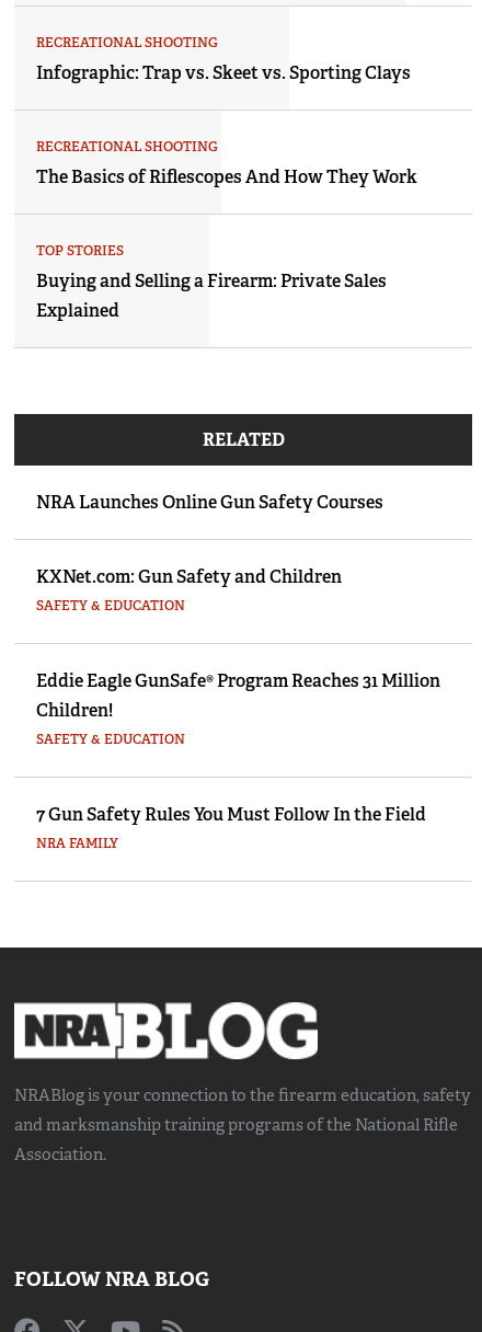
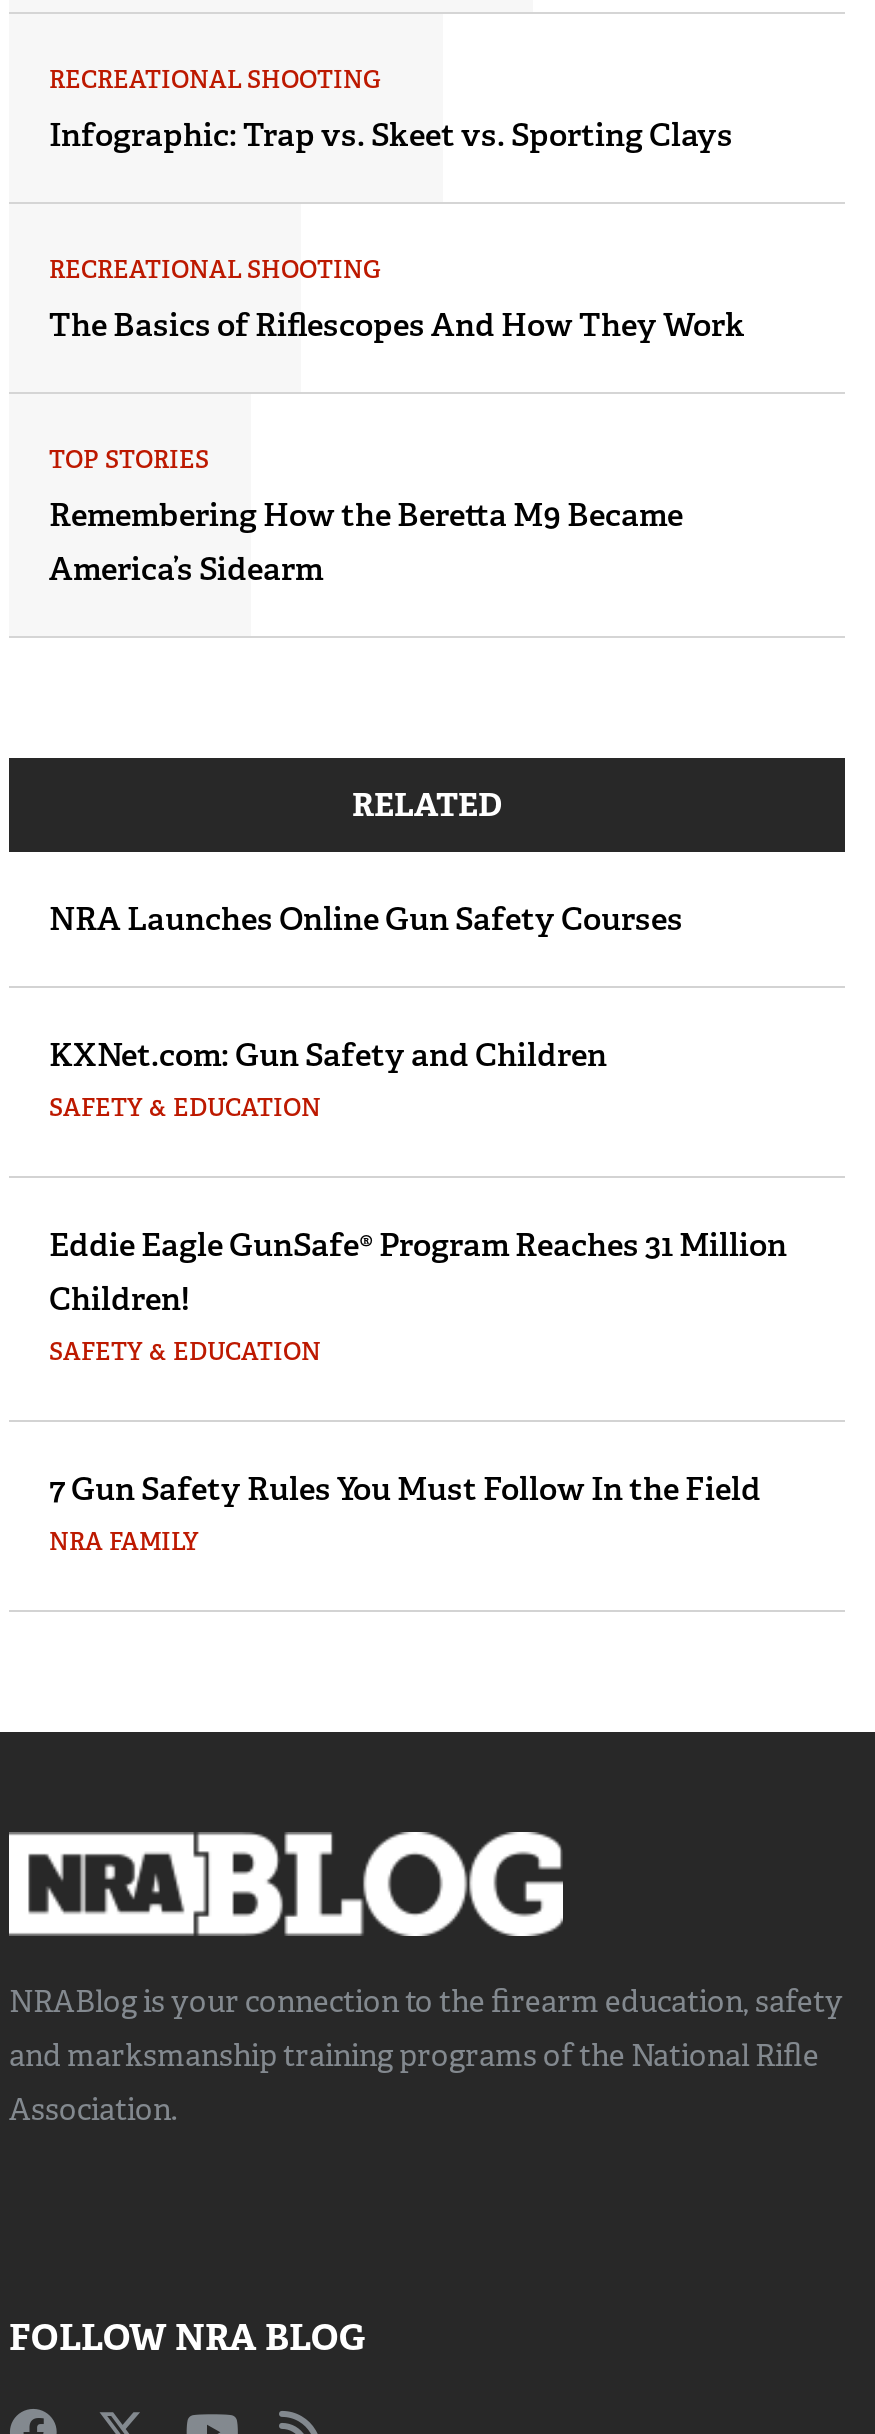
- Buying and Selling a Firearm: Private Sales
- Explained
+ Remembering How the Beretta M9 Became
+ America’s Sidearm
